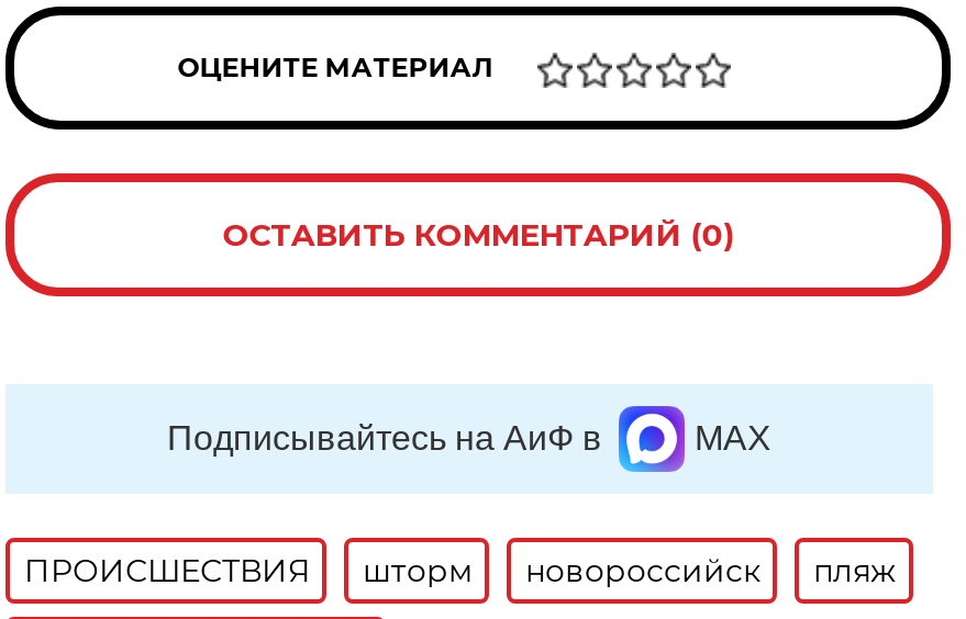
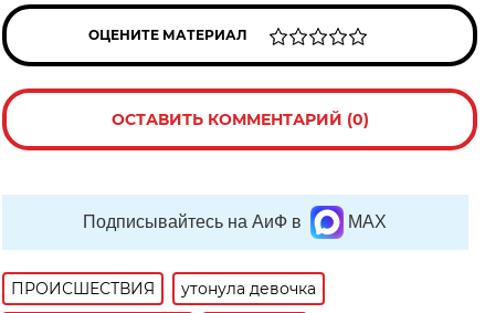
- шторм
- новороссийск
- пляж
+ утонула девочка
